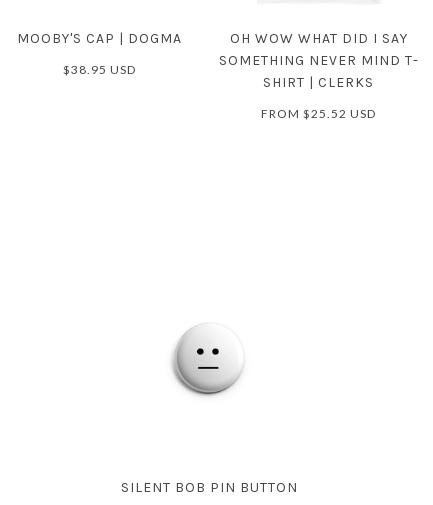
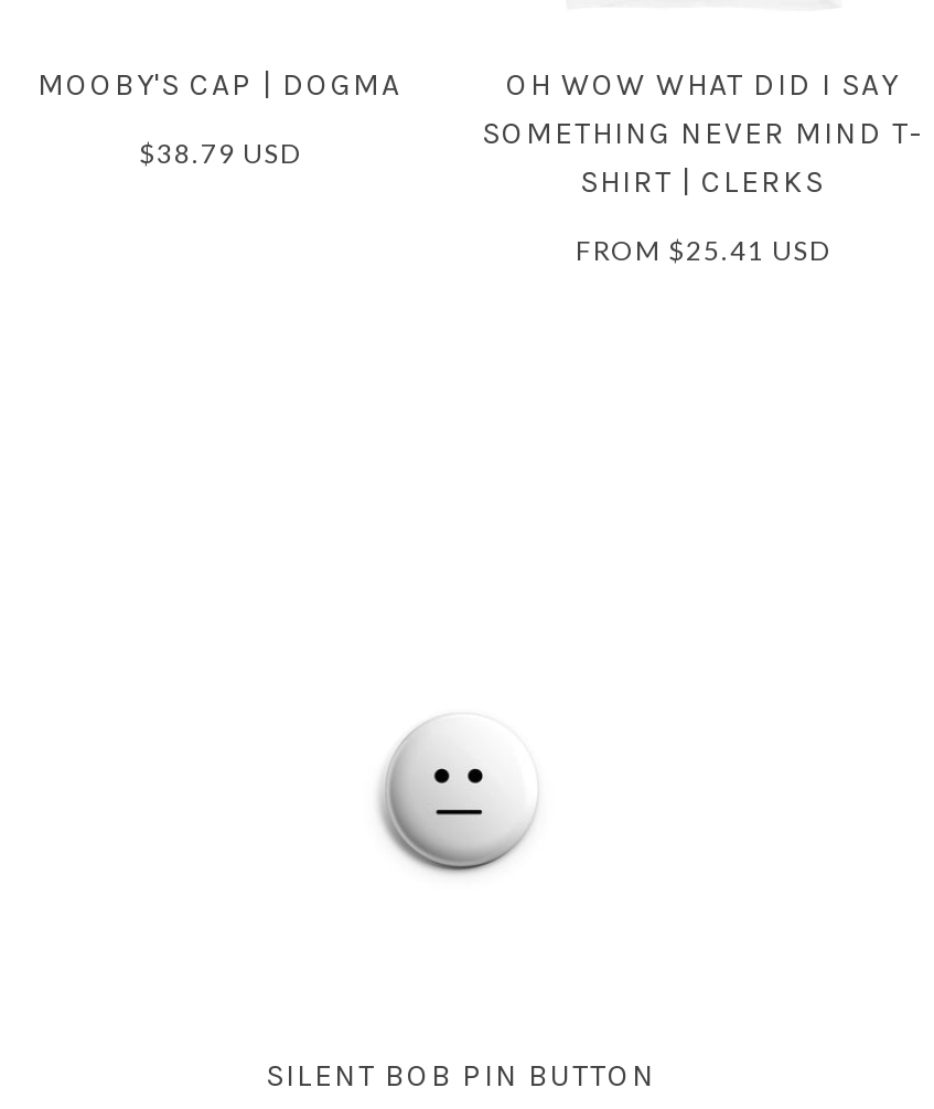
- $38.95 USD
+ $38.79 USD

- FROM $25.52 USD
+ FROM $25.41 USD
